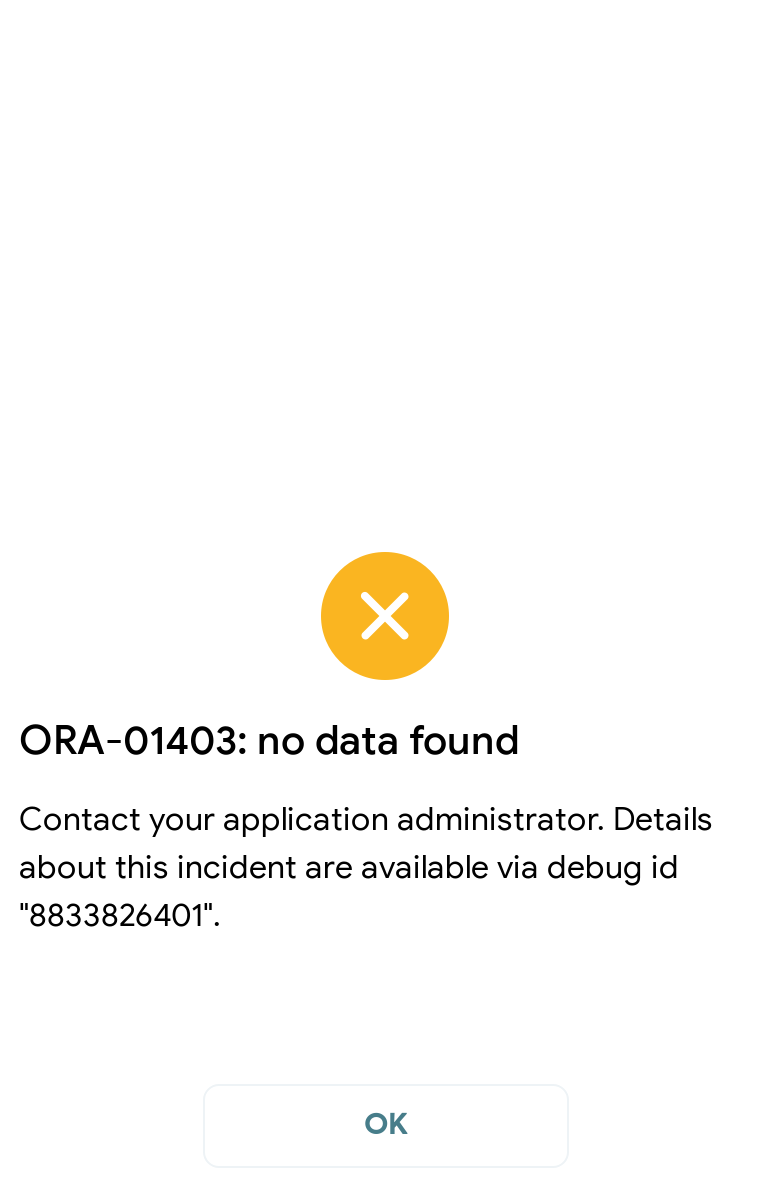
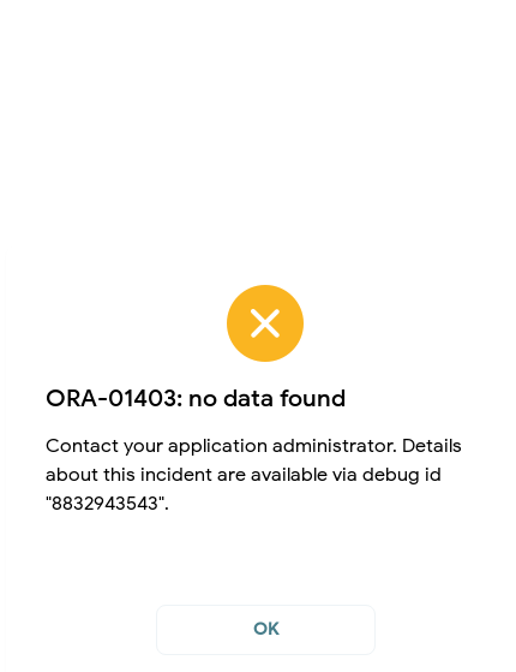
- "8833826401".
+ "8832943543".
